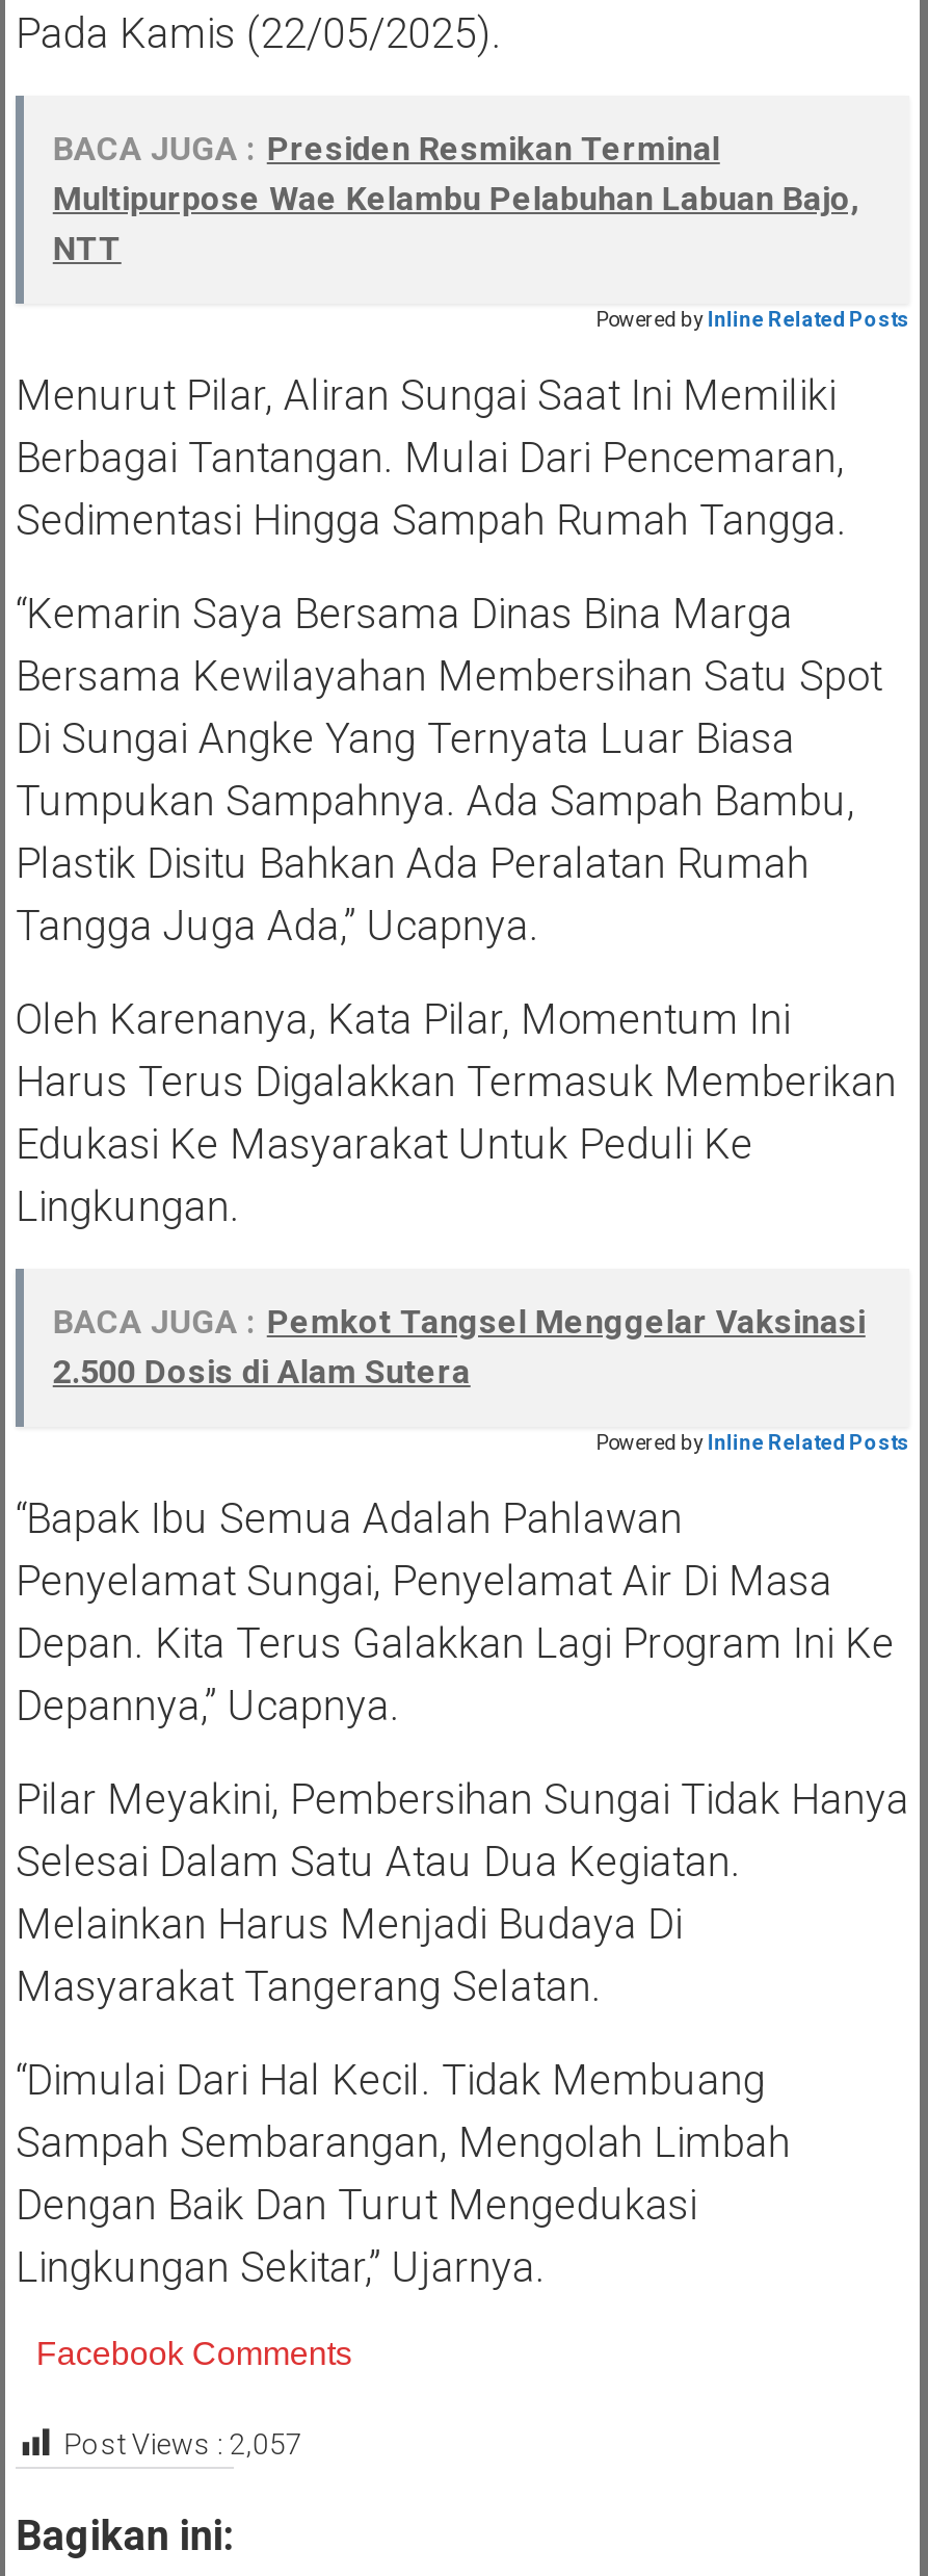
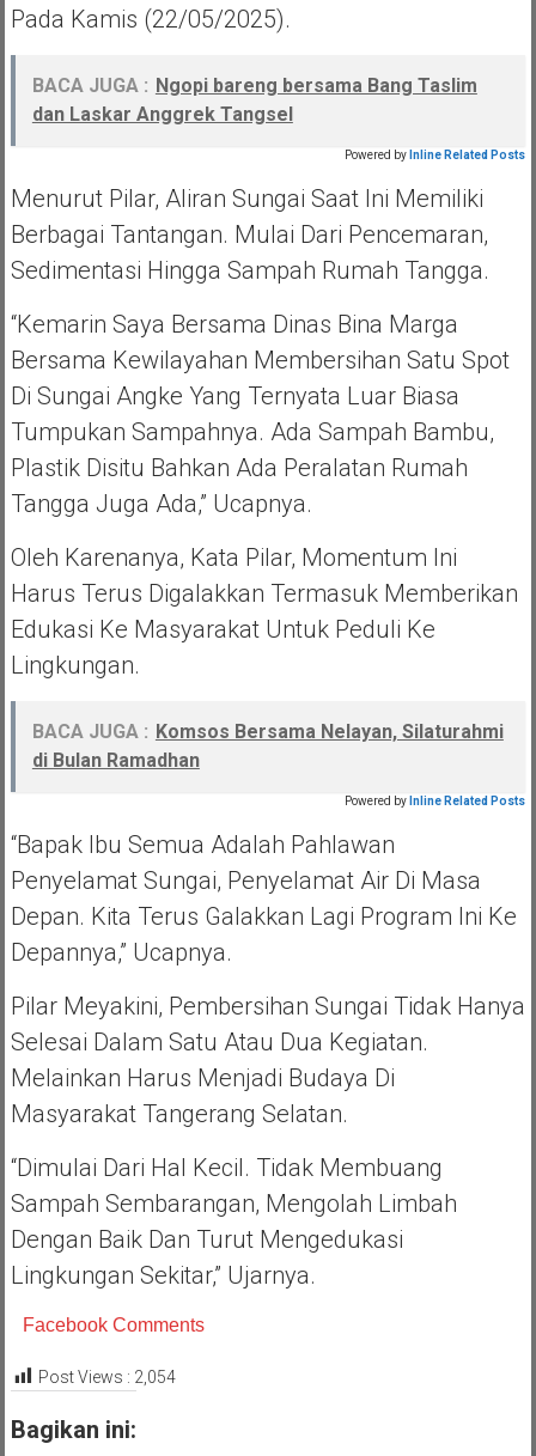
- BACA JUGA : Presiden Resmikan Terminal
- Multipurpose Wae Kelambu Pelabuhan Labuan Bajo,
- NTT
+ BACA JUGA : Ngopi bareng bersama Bang Taslim
+ dan Laskar Anggrek Tangsel

- BACA JUGA : Pemkot Tangsel Menggelar Vaksinasi
- 2.500 Dosis di Alam Sutera
+ BACA JUGA : Komsos Bersama Nelayan, Silaturahmi
+ di Bulan Ramadhan

- Post Views : 2,057
+ Post Views : 2,054
